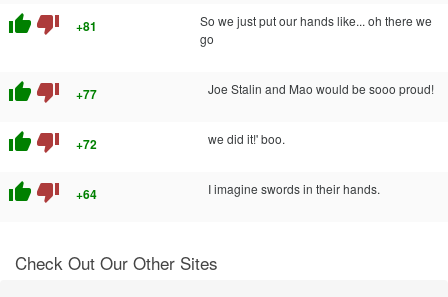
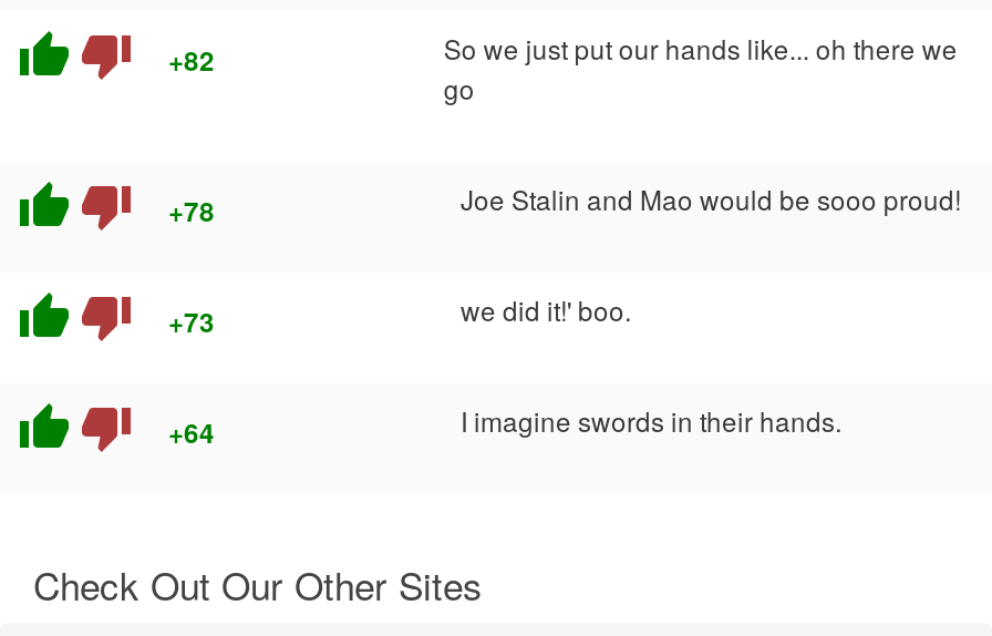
- +81
+ +82

- +77
+ +78

- +72
+ +73
